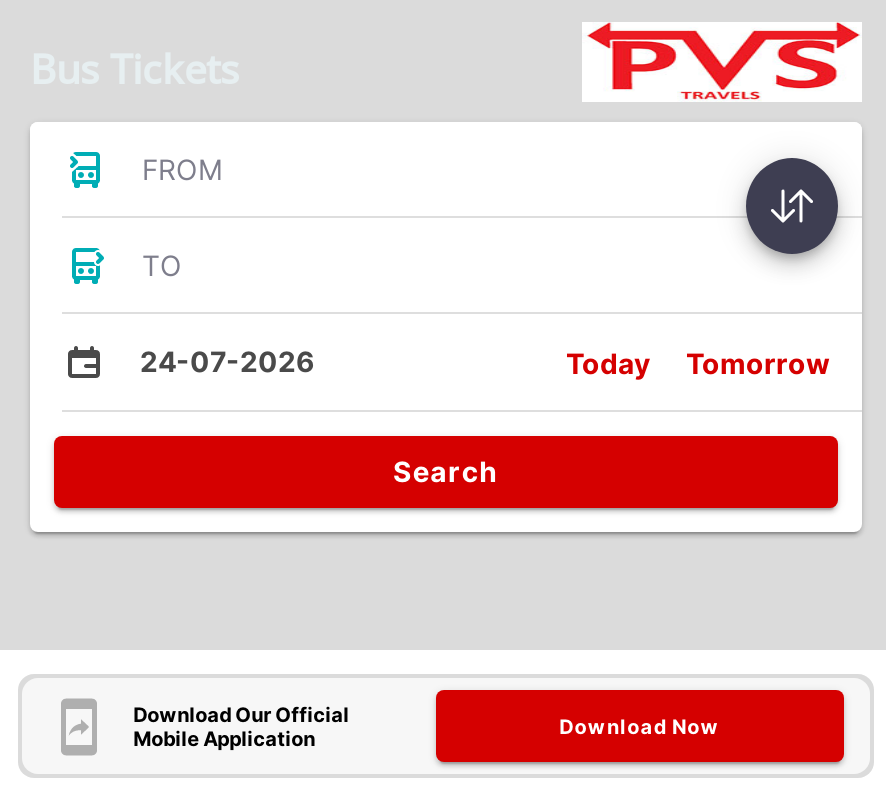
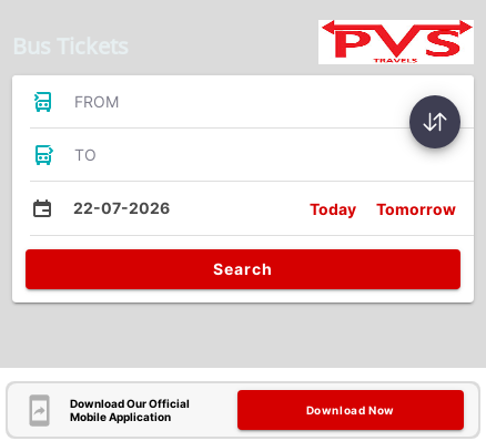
- 24-07-2026
+ 22-07-2026
